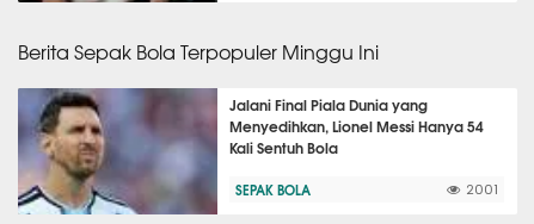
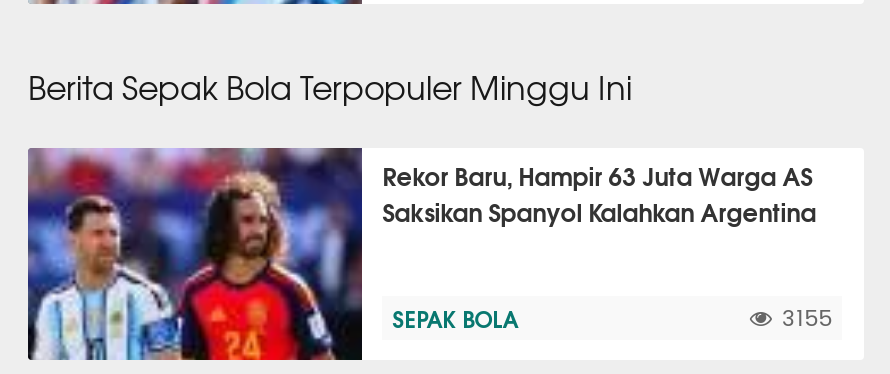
- [image]
- Jalani Final Piala Dunia yang
- Menyedihkan, Lionel Messi Hanya 54
- Kali Sentuh Bola
+ [image]
+ Rekor Baru, Hampir 63 Juta Warga AS
+ Saksikan Spanyol Kalahkan Argentina

- 2001
+ 3155
